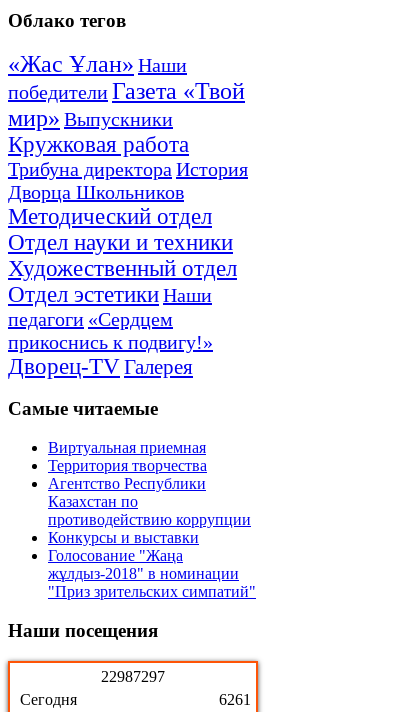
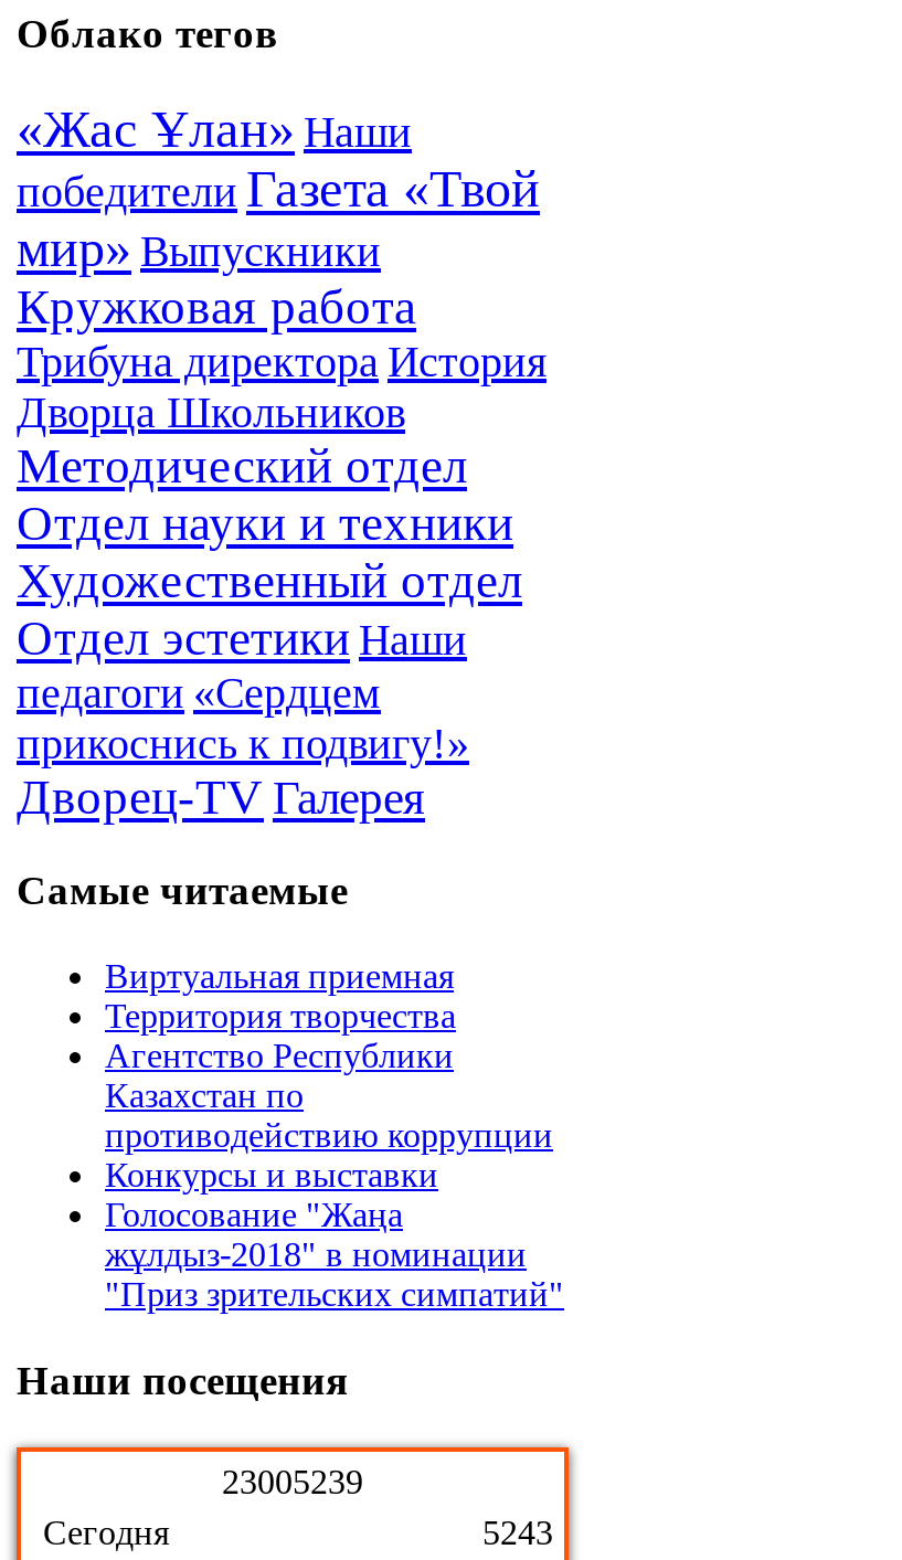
- 22987297
+ 23005239

- 6261
+ 5243
